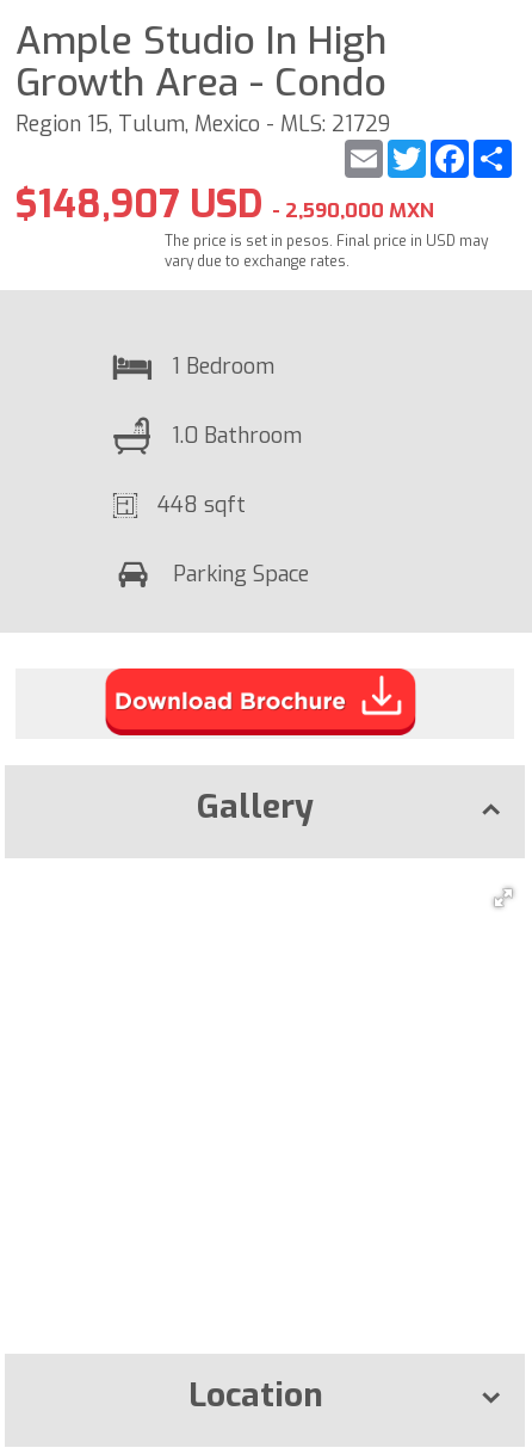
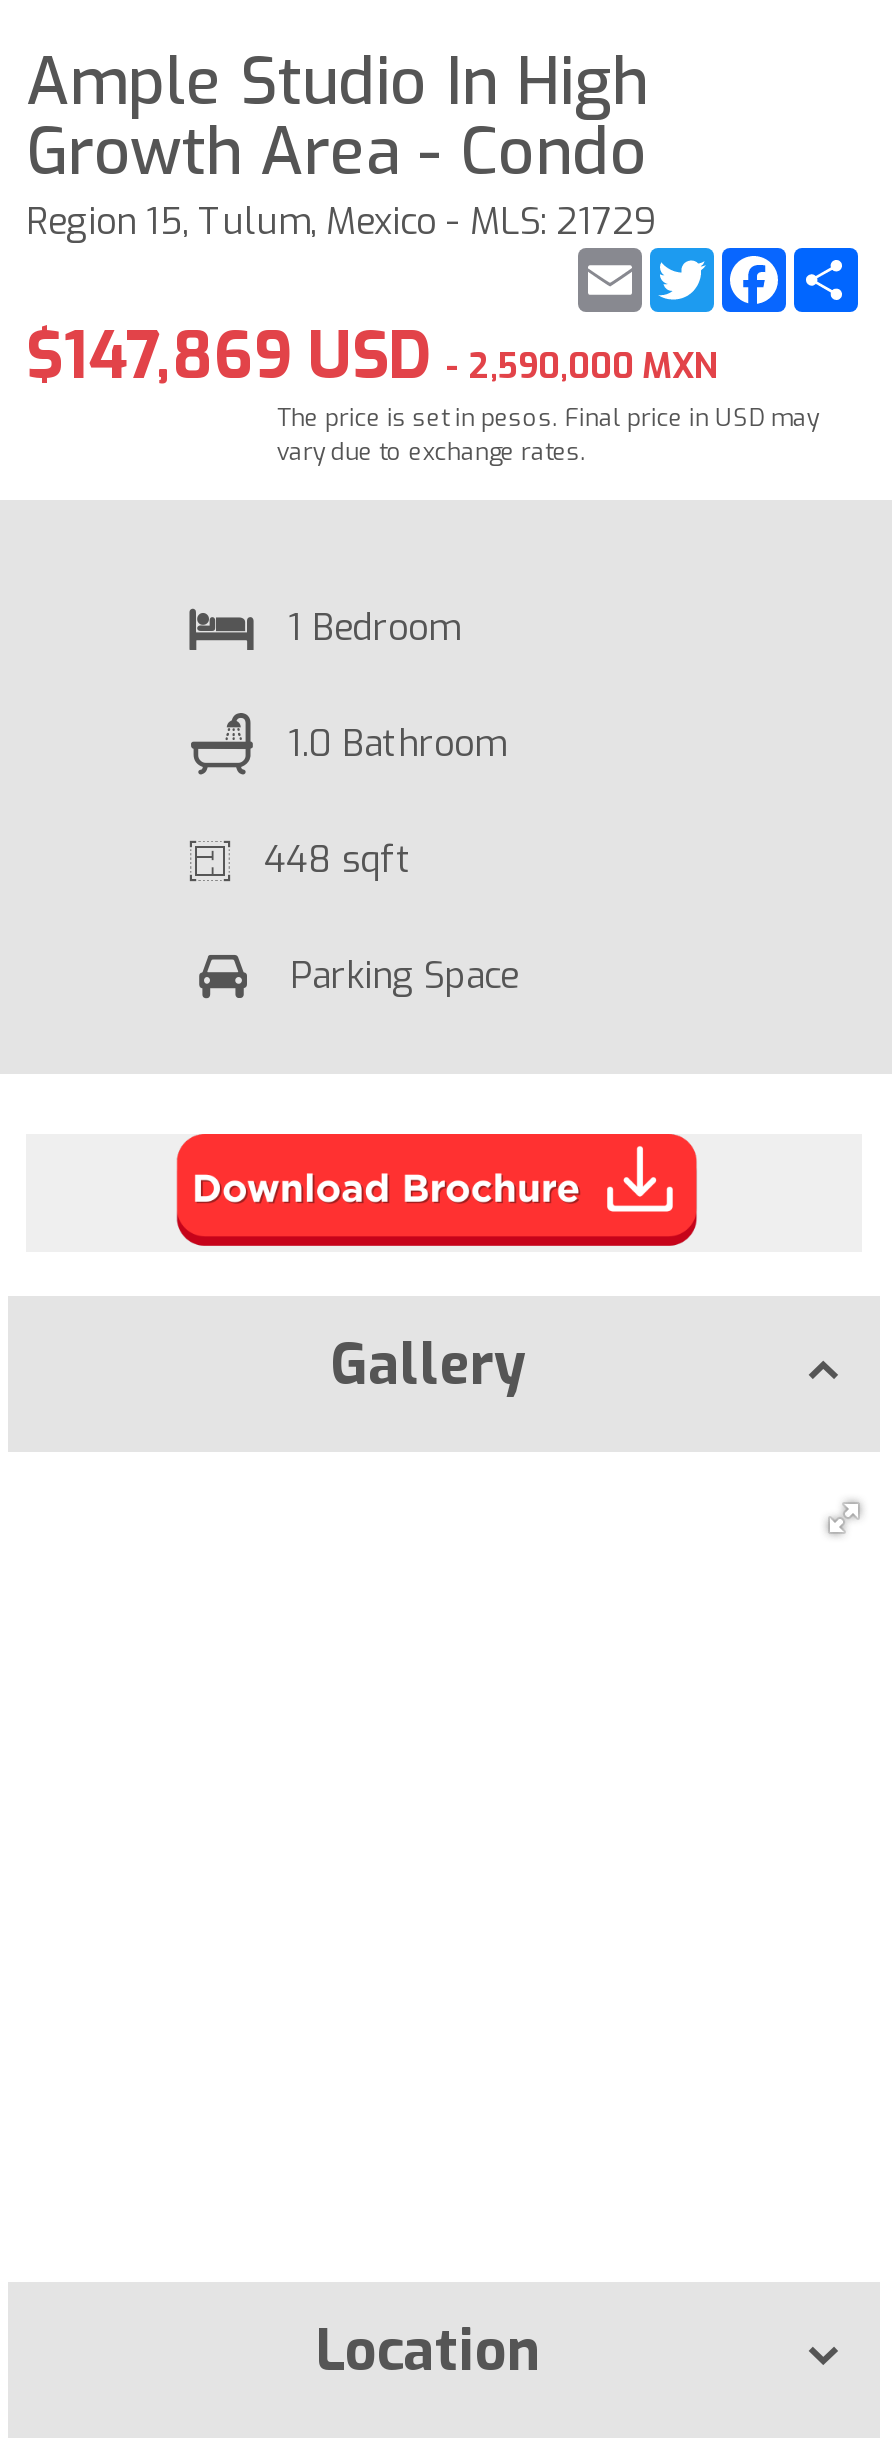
- $148,907 USD - 2,590,000 MXN
+ $147,869 USD - 2,590,000 MXN
